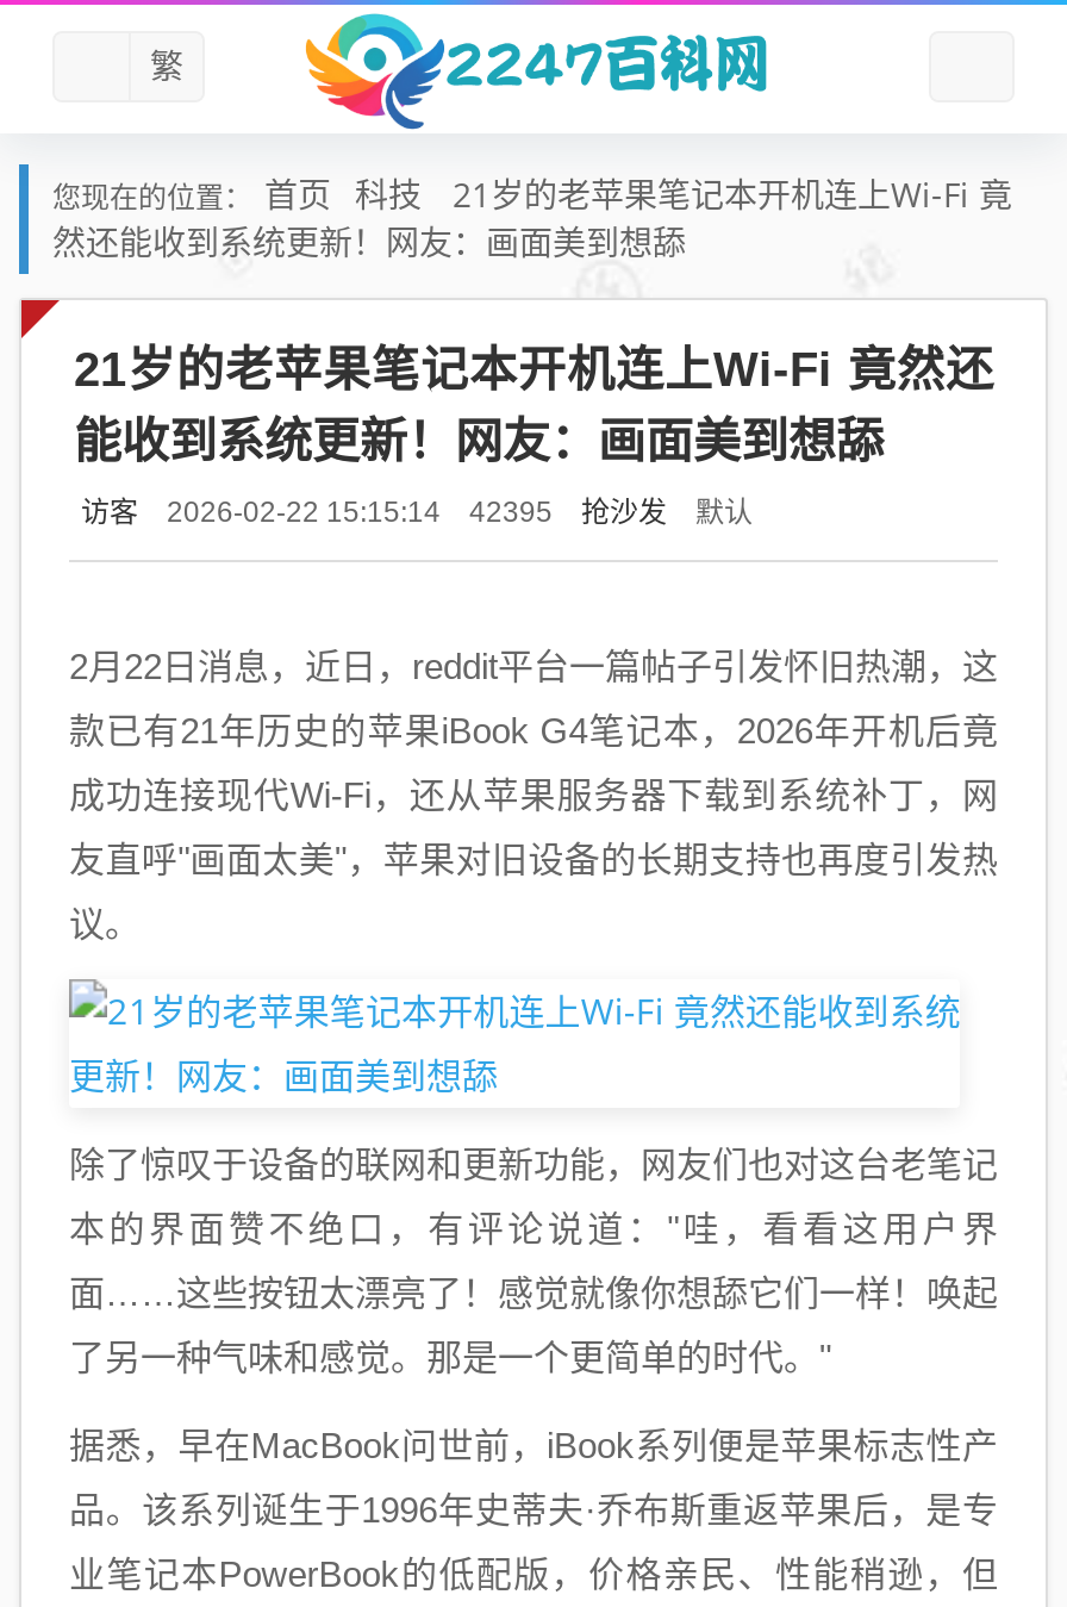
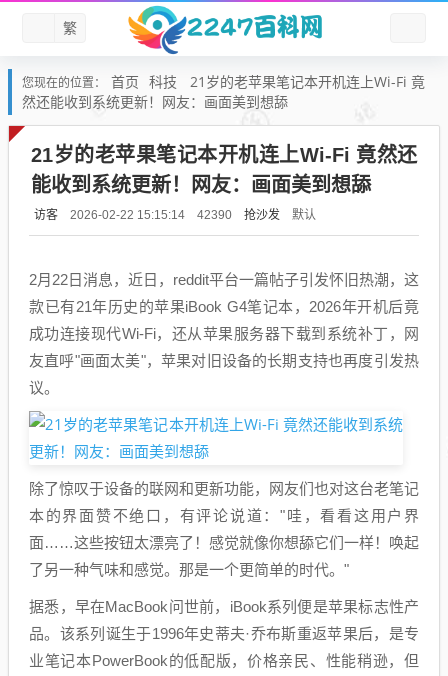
- 访客 2026-02-22 15:15:14 42395 抢沙发 默认
+ 访客 2026-02-22 15:15:14 42390 抢沙发 默认
